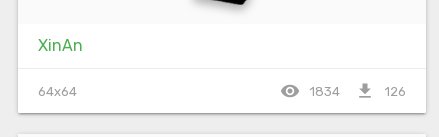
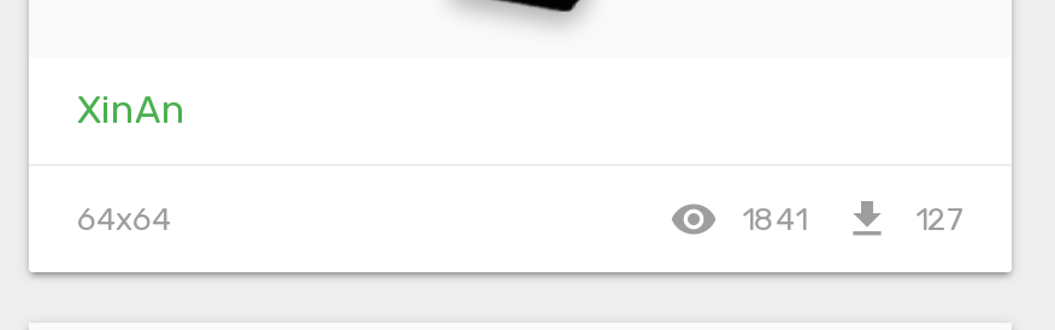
- 1834
+ 1841

- 126
+ 127
